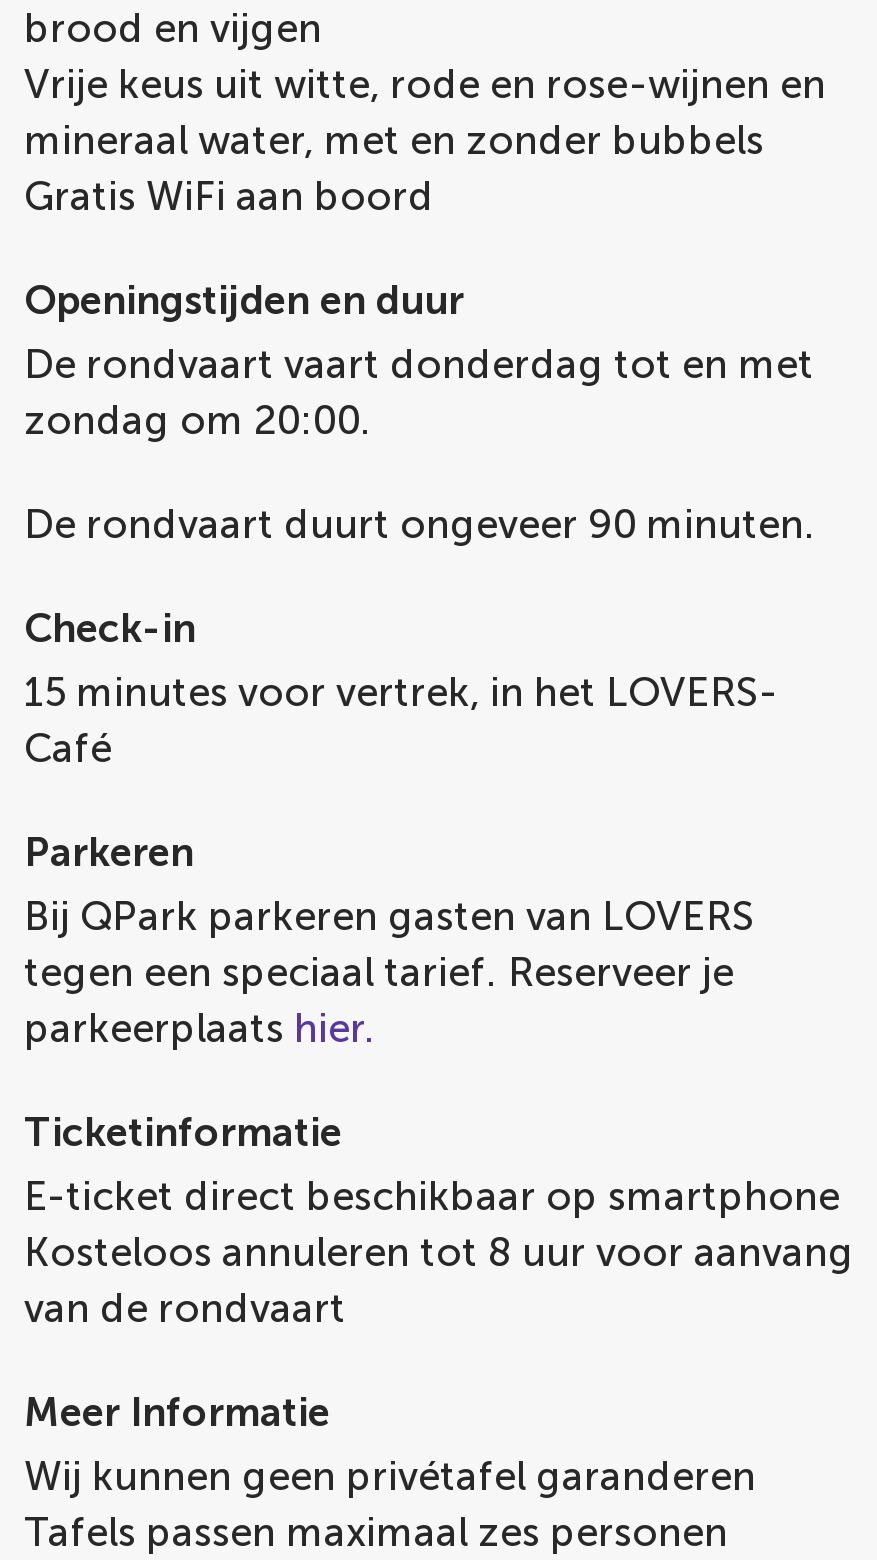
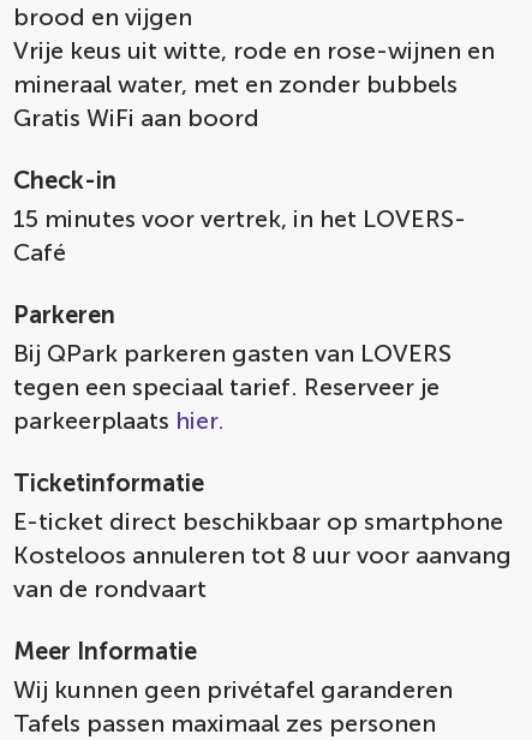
- Openingstijden en duur
- De rondvaart vaart donderdag tot en met
- zondag om 20:00.
- De rondvaart duurt ongeveer 90 minuten.
